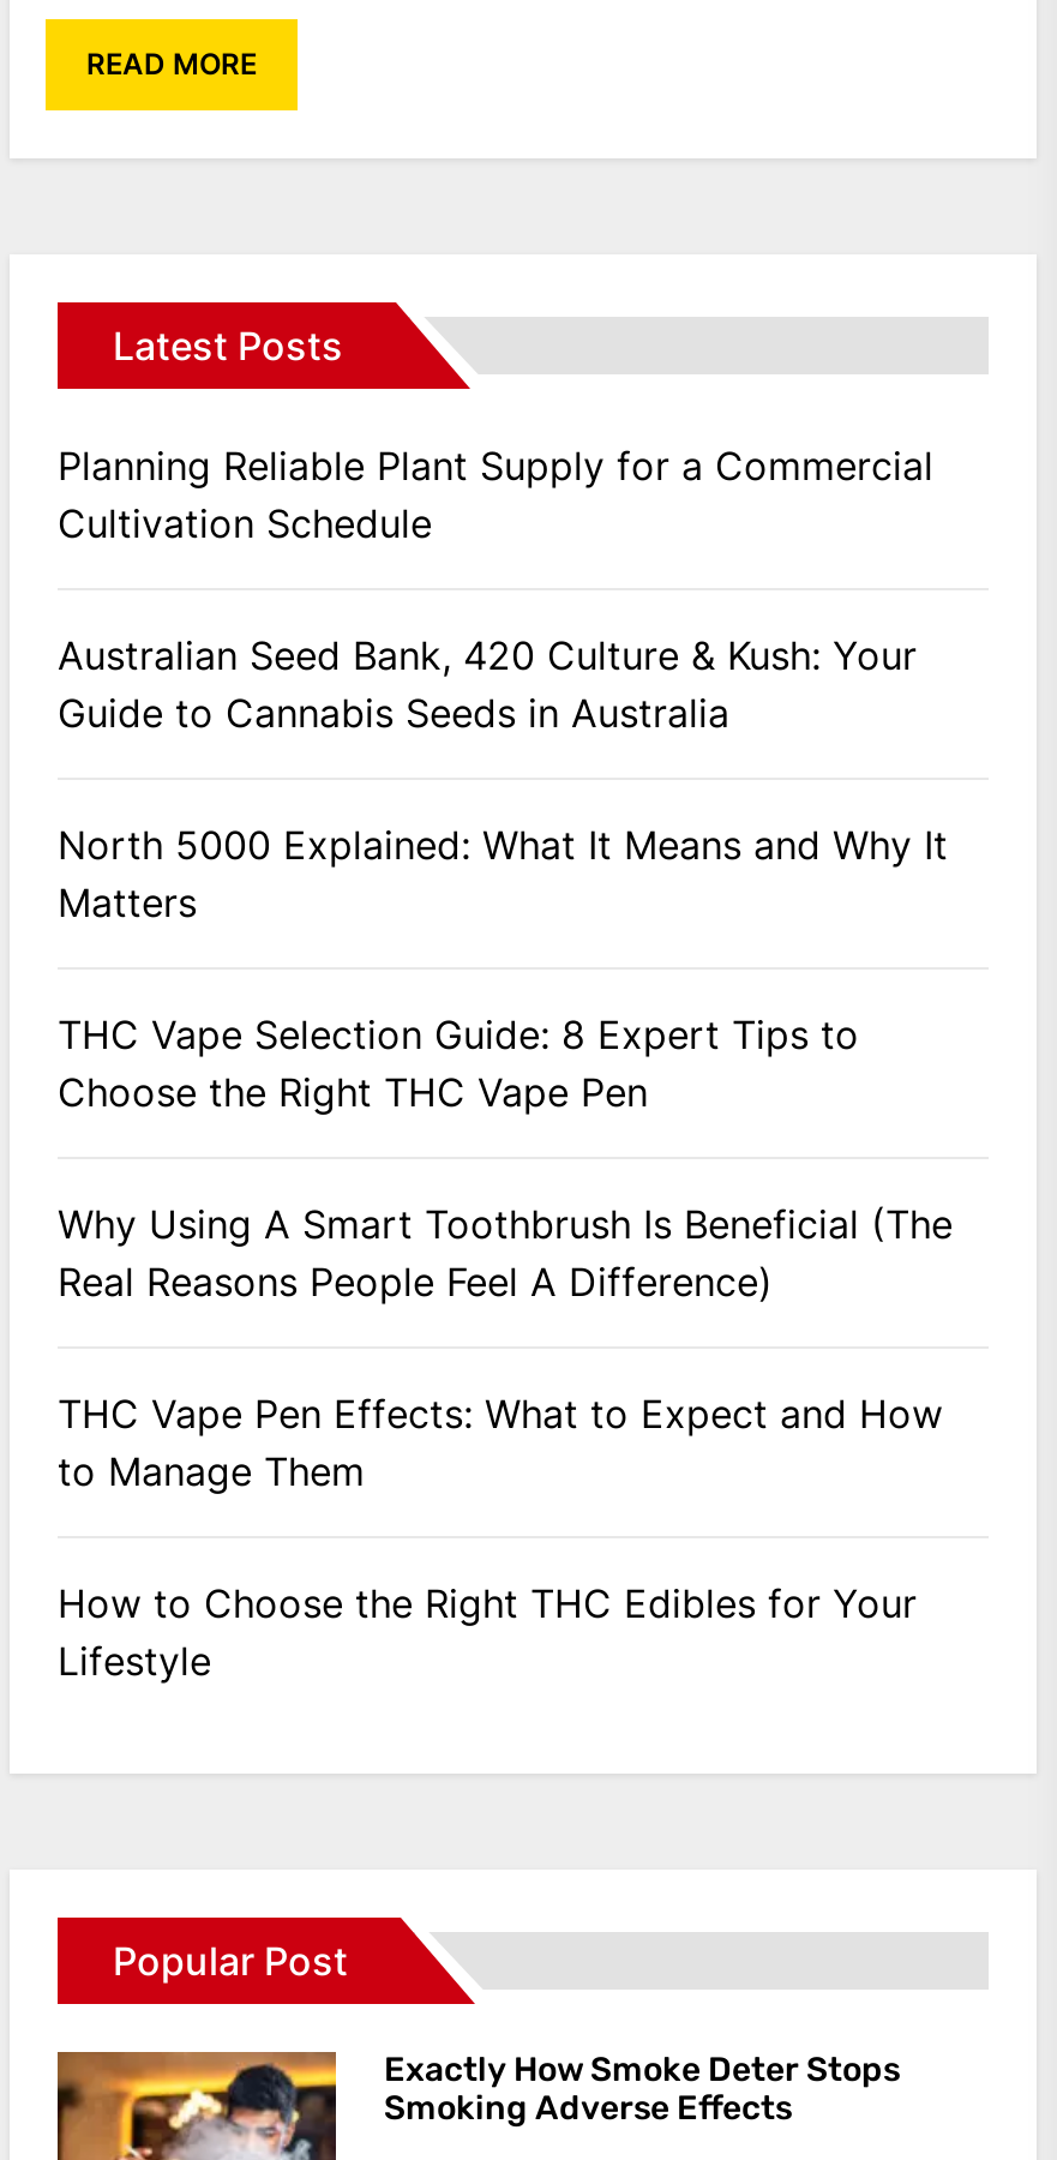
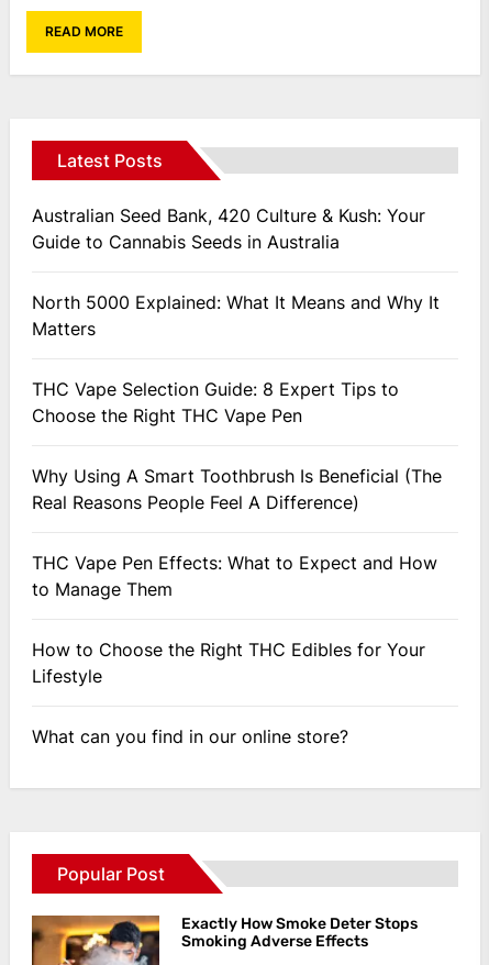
- Planning Reliable Plant Supply for a Commercial
- Cultivation Schedule

moved up: Australian Seed Bank, 420 Culture & Kush: Your | Guide to Cannabis Seeds in Australia | North 5000 Explained: What It Means and Why It | ... | How to Choose the Right THC Edibles for Your | Lifestyle

+ What can you find in our online store?
